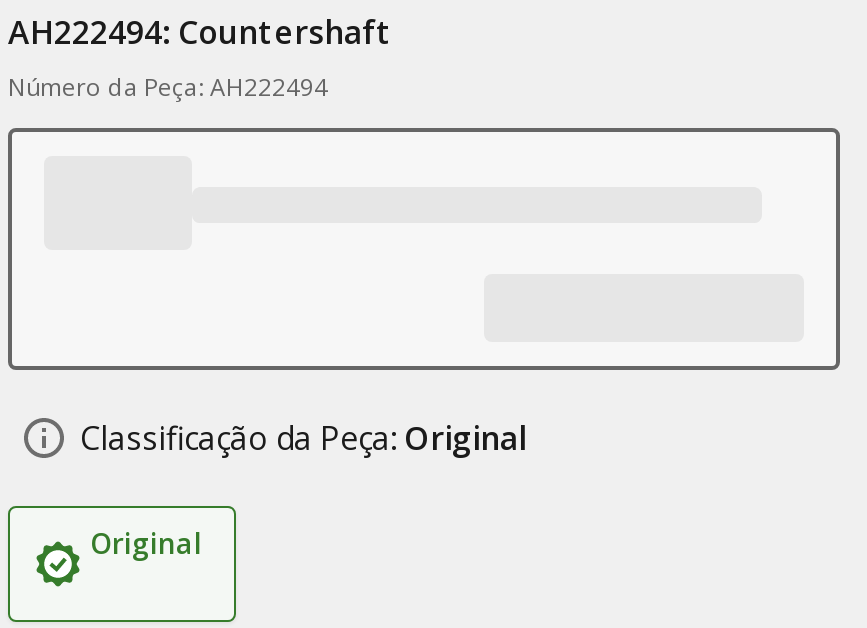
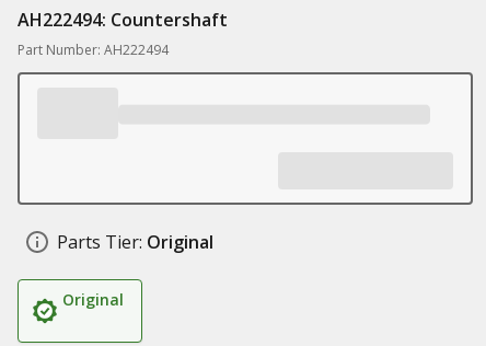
- Número da Peça: AH222494
+ Part Number: AH222494

- Classificação da Peça: Original
+ Parts Tier: Original
